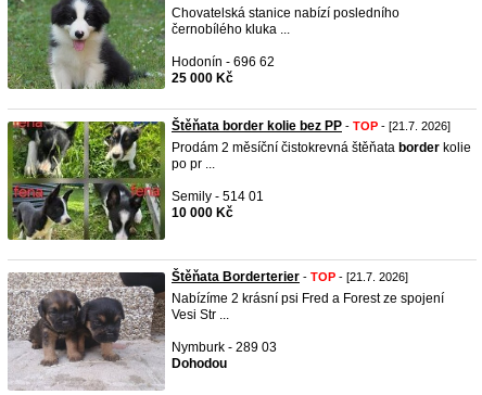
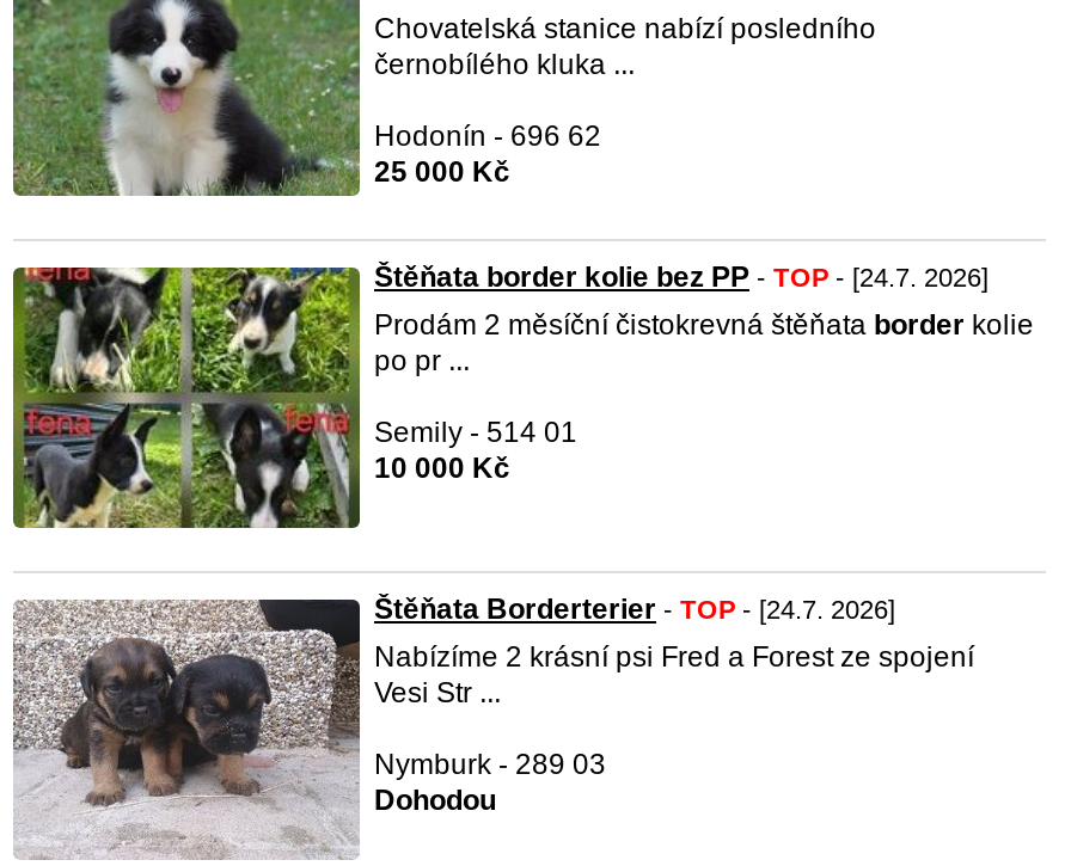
- Štěňata border kolie bez PP - TOP - [21.7. 2026]
+ Štěňata border kolie bez PP - TOP - [24.7. 2026]

- Štěňata Borderterier - TOP - [21.7. 2026]
+ Štěňata Borderterier - TOP - [24.7. 2026]
